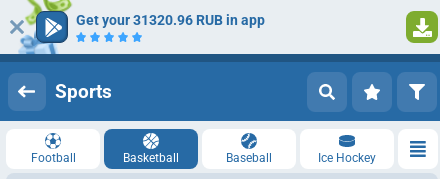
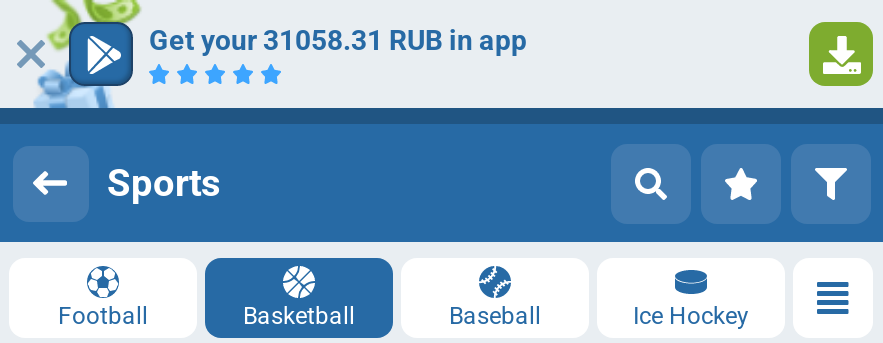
- Get your 31320.96 RUB in app
+ Get your 31058.31 RUB in app
